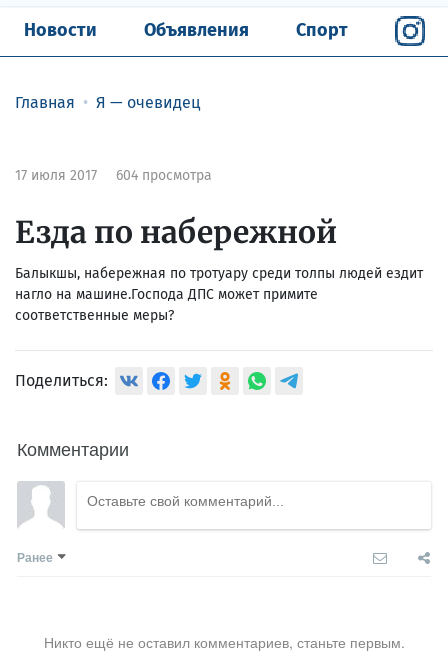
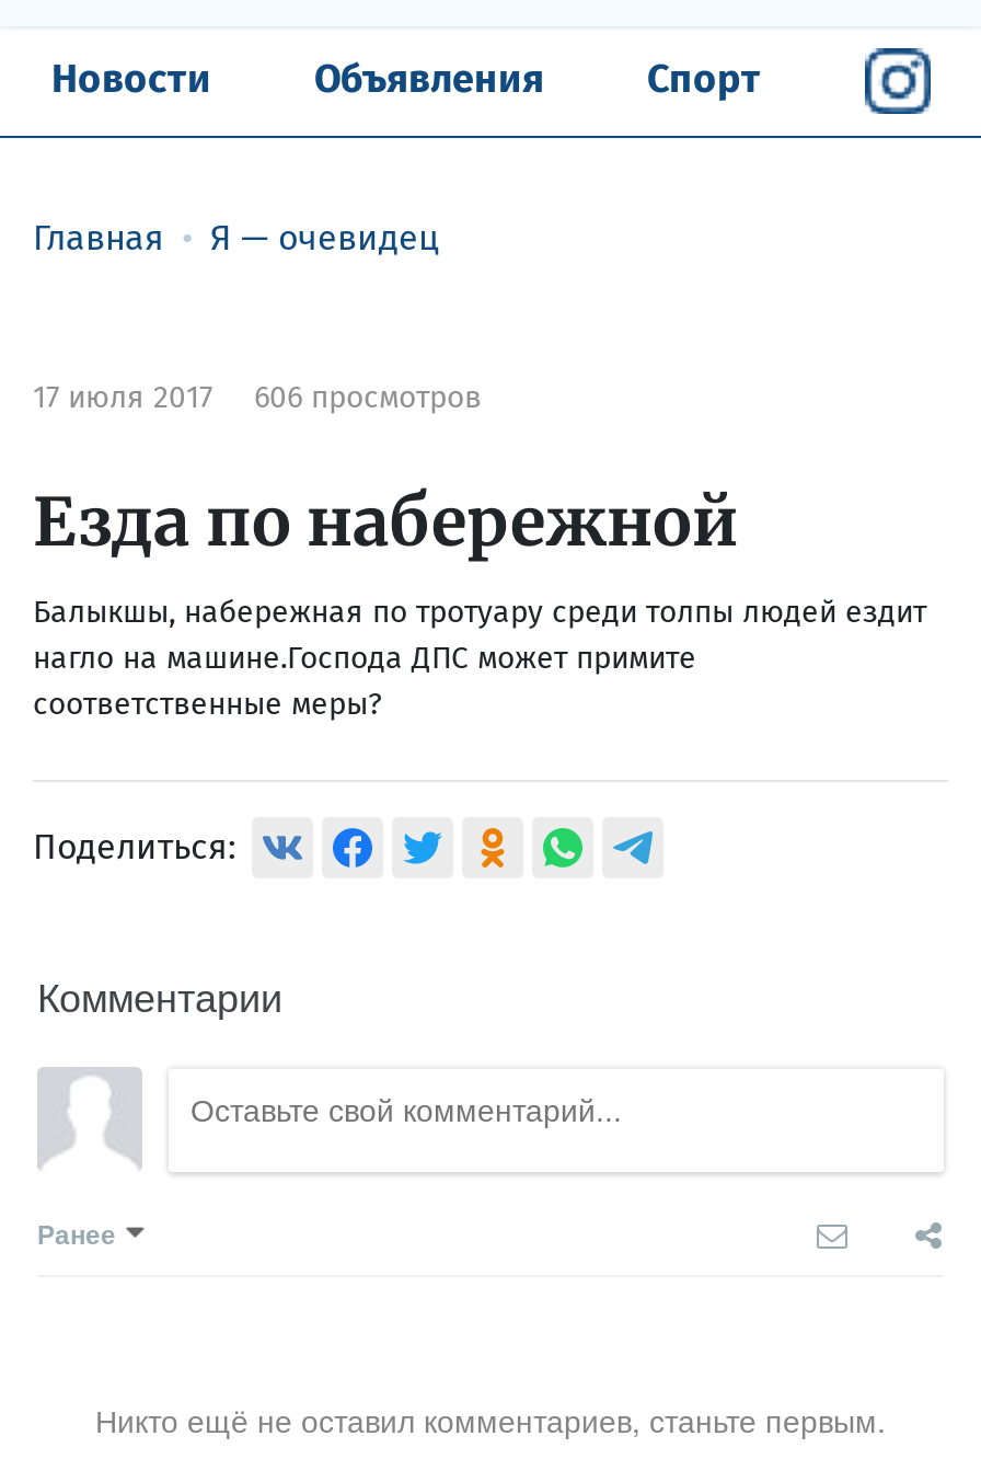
- 17 июля 2017 604 просмотра
+ 17 июля 2017 606 просмотров
